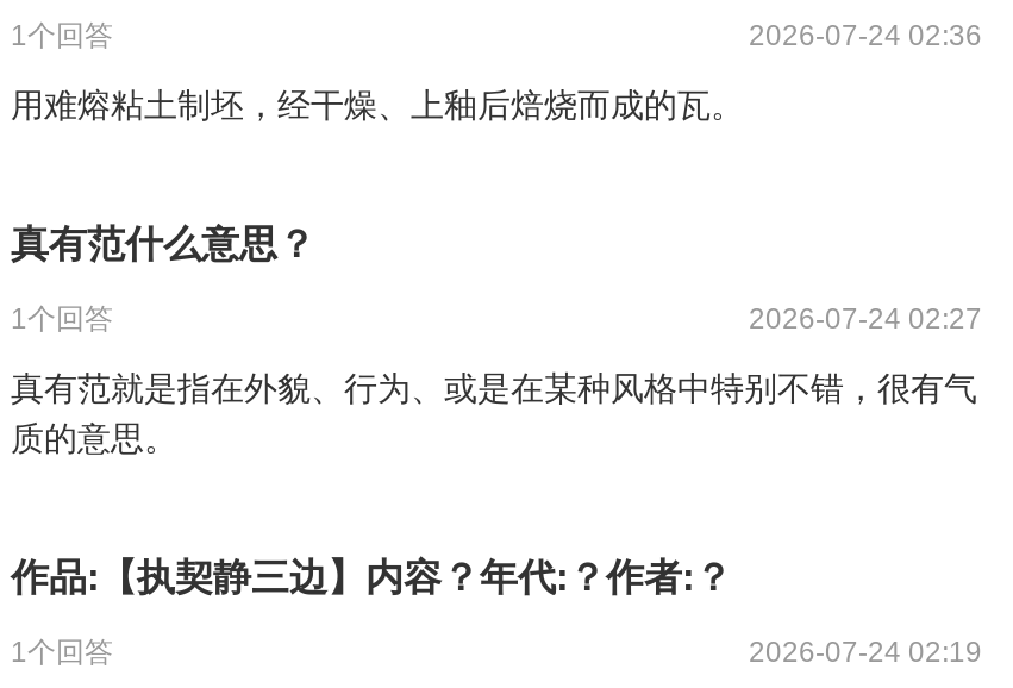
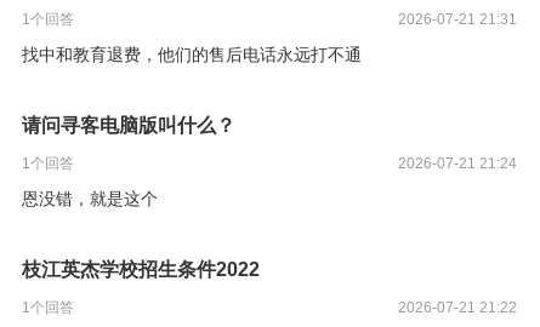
- 2026-07-24 02:36
+ 2026-07-21 21:31

- 用难熔粘土制坯，经干燥、上釉后焙烧而成的瓦。
+ 找中和教育退费，他们的售后电话永远打不通

- 真有范什么意思？
+ 请问寻客电脑版叫什么？

- 2026-07-24 02:27
+ 2026-07-21 21:24

- 真有范就是指在外貌、行为、或是在某种风格中特别不错，很有气
- 质的意思。
+ 恩没错，就是这个

- 作品:【执契静三边】内容？年代:？作者:？
+ 枝江英杰学校招生条件2022

- 2026-07-24 02:19
+ 2026-07-21 21:22
